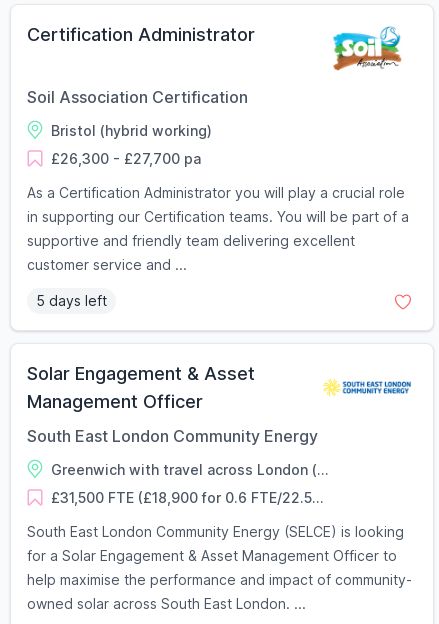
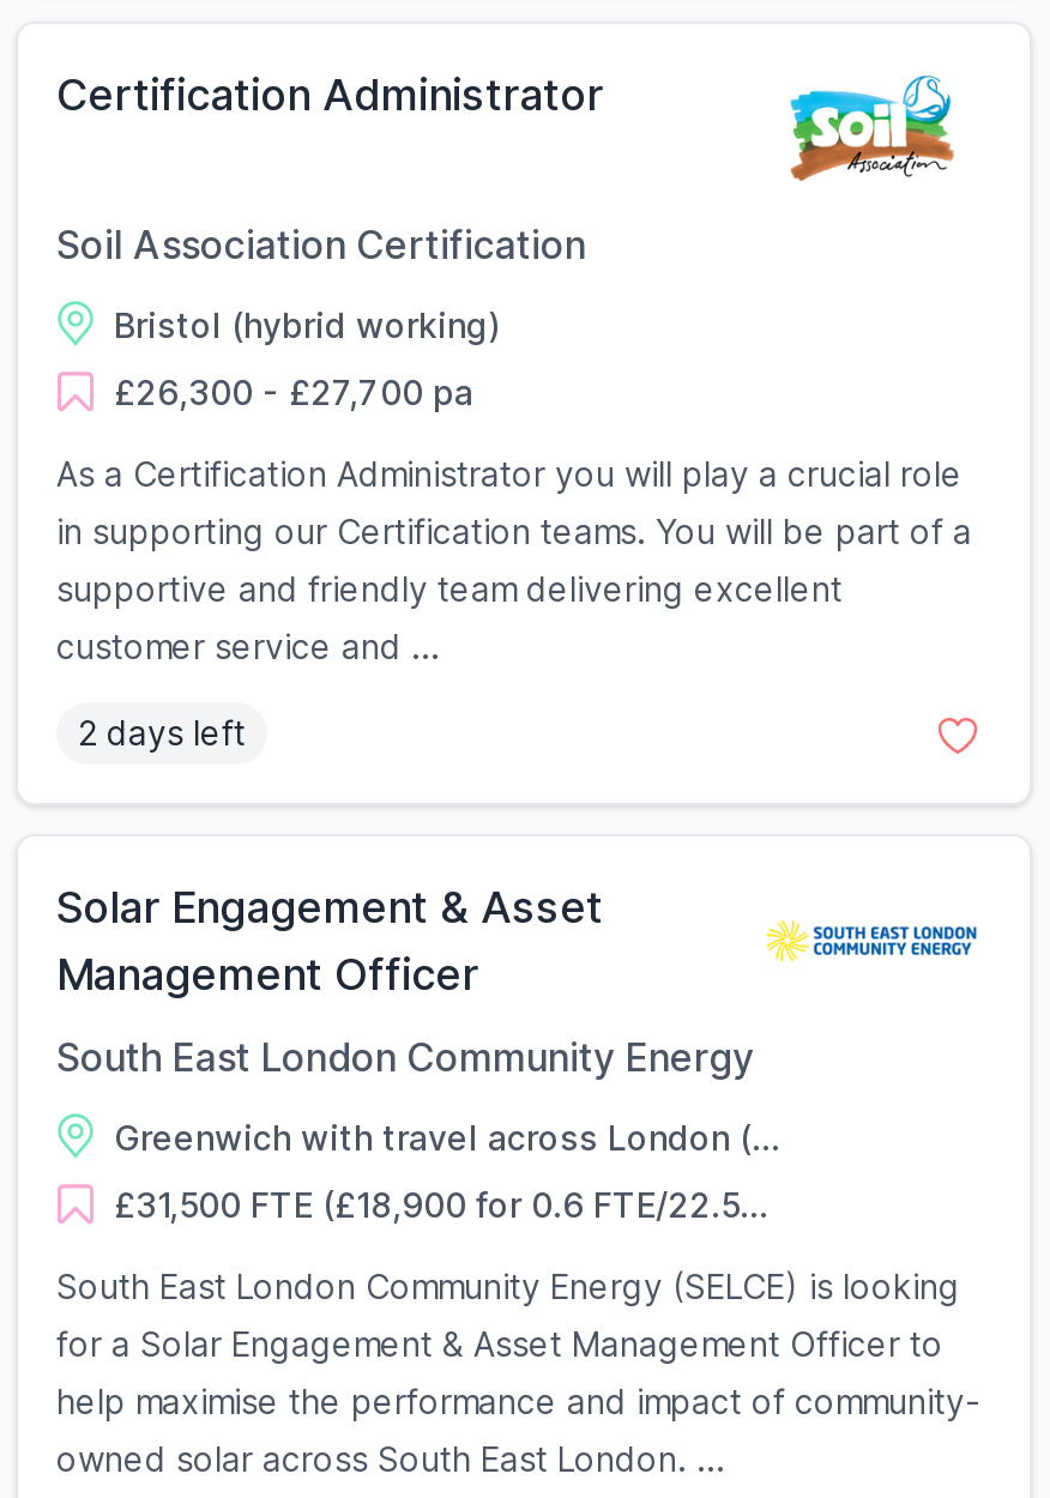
- 5 days left
+ 2 days left
